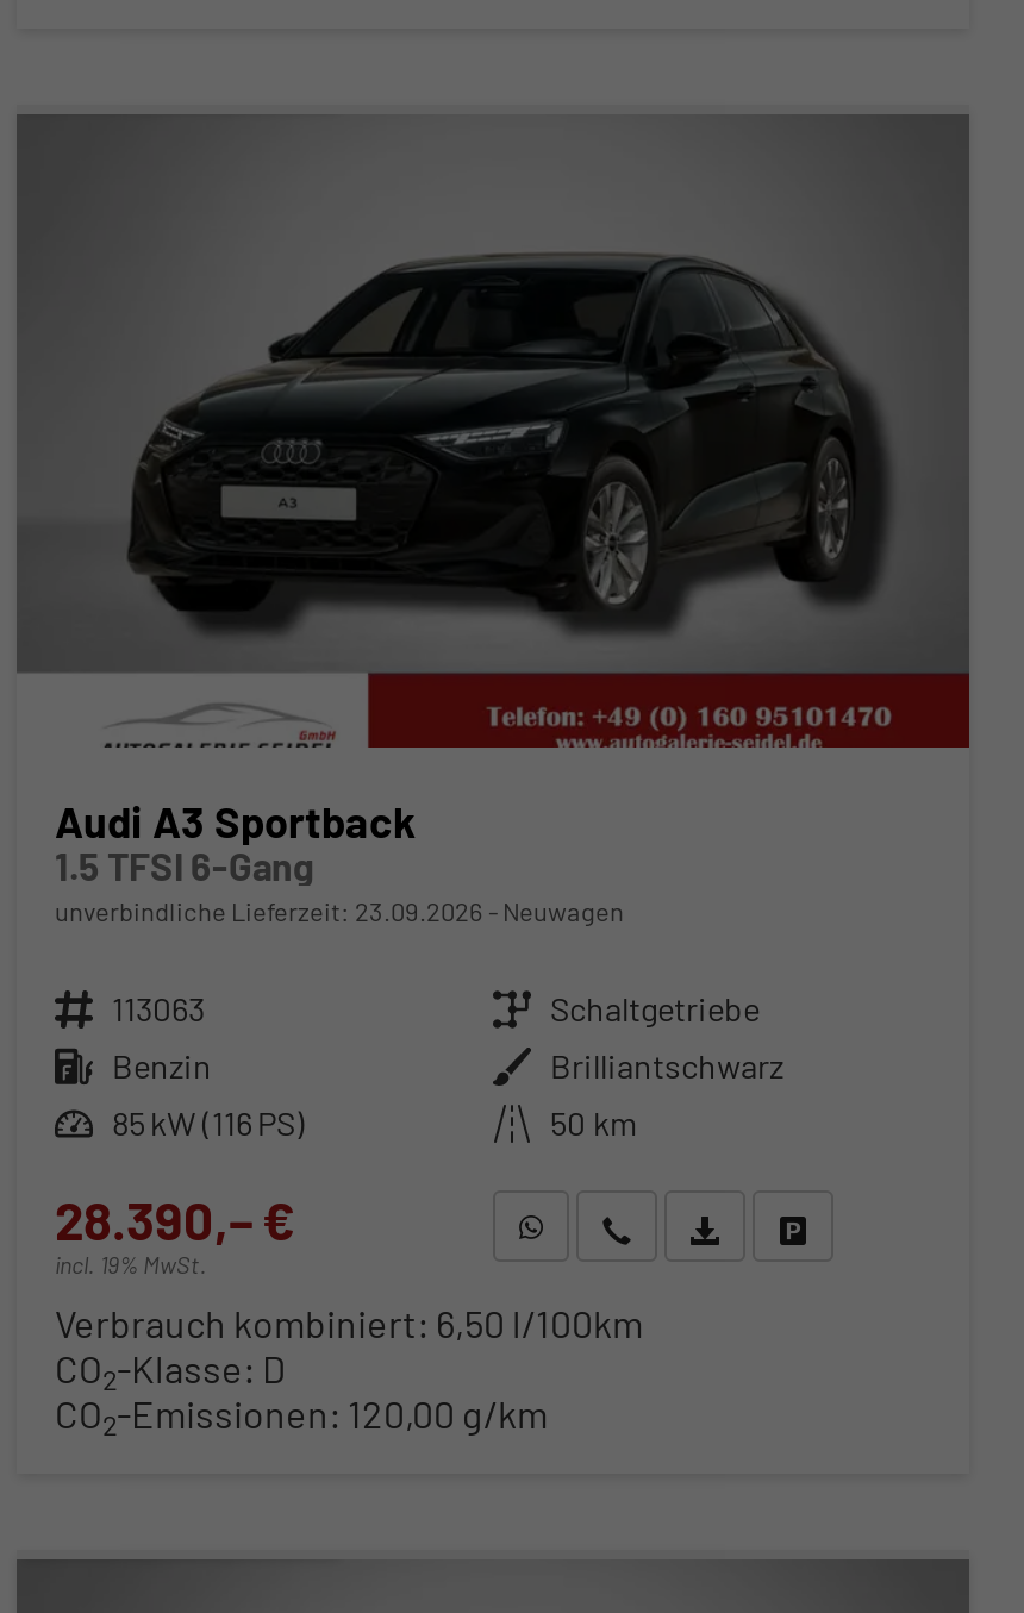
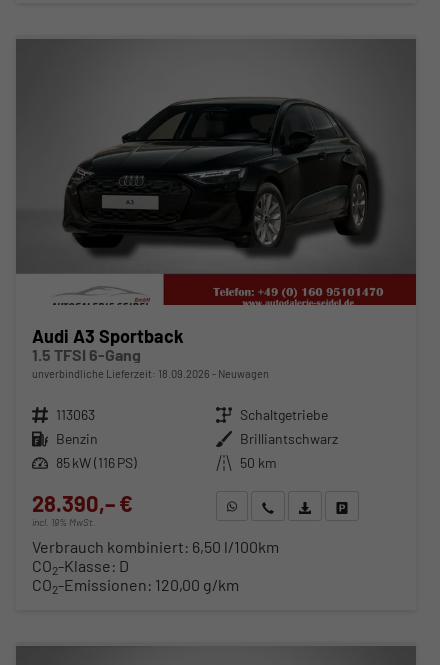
- unverbindliche Lieferzeit: 23.09.2026 Neuwagen
+ unverbindliche Lieferzeit: 18.09.2026 Neuwagen
